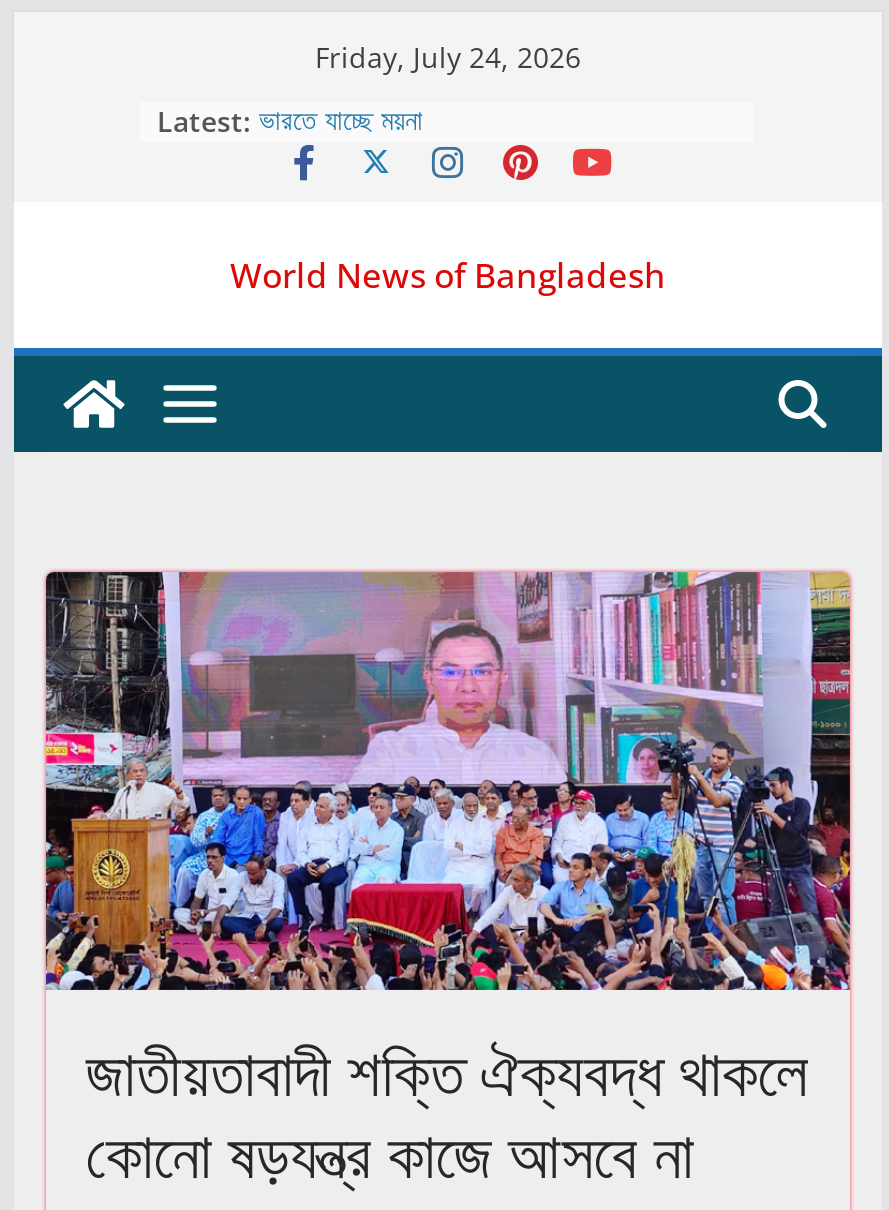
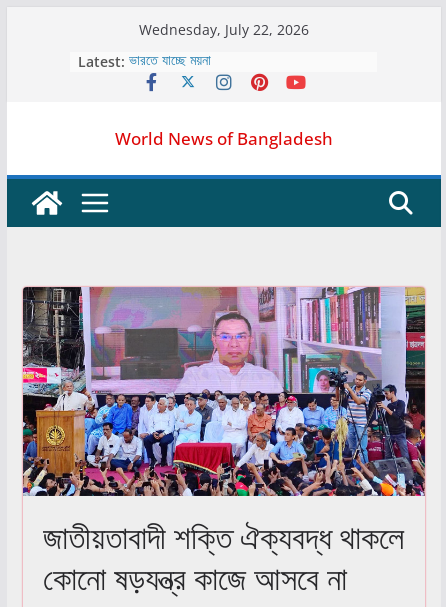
- Friday, July 24, 2026
+ Wednesday, July 22, 2026
